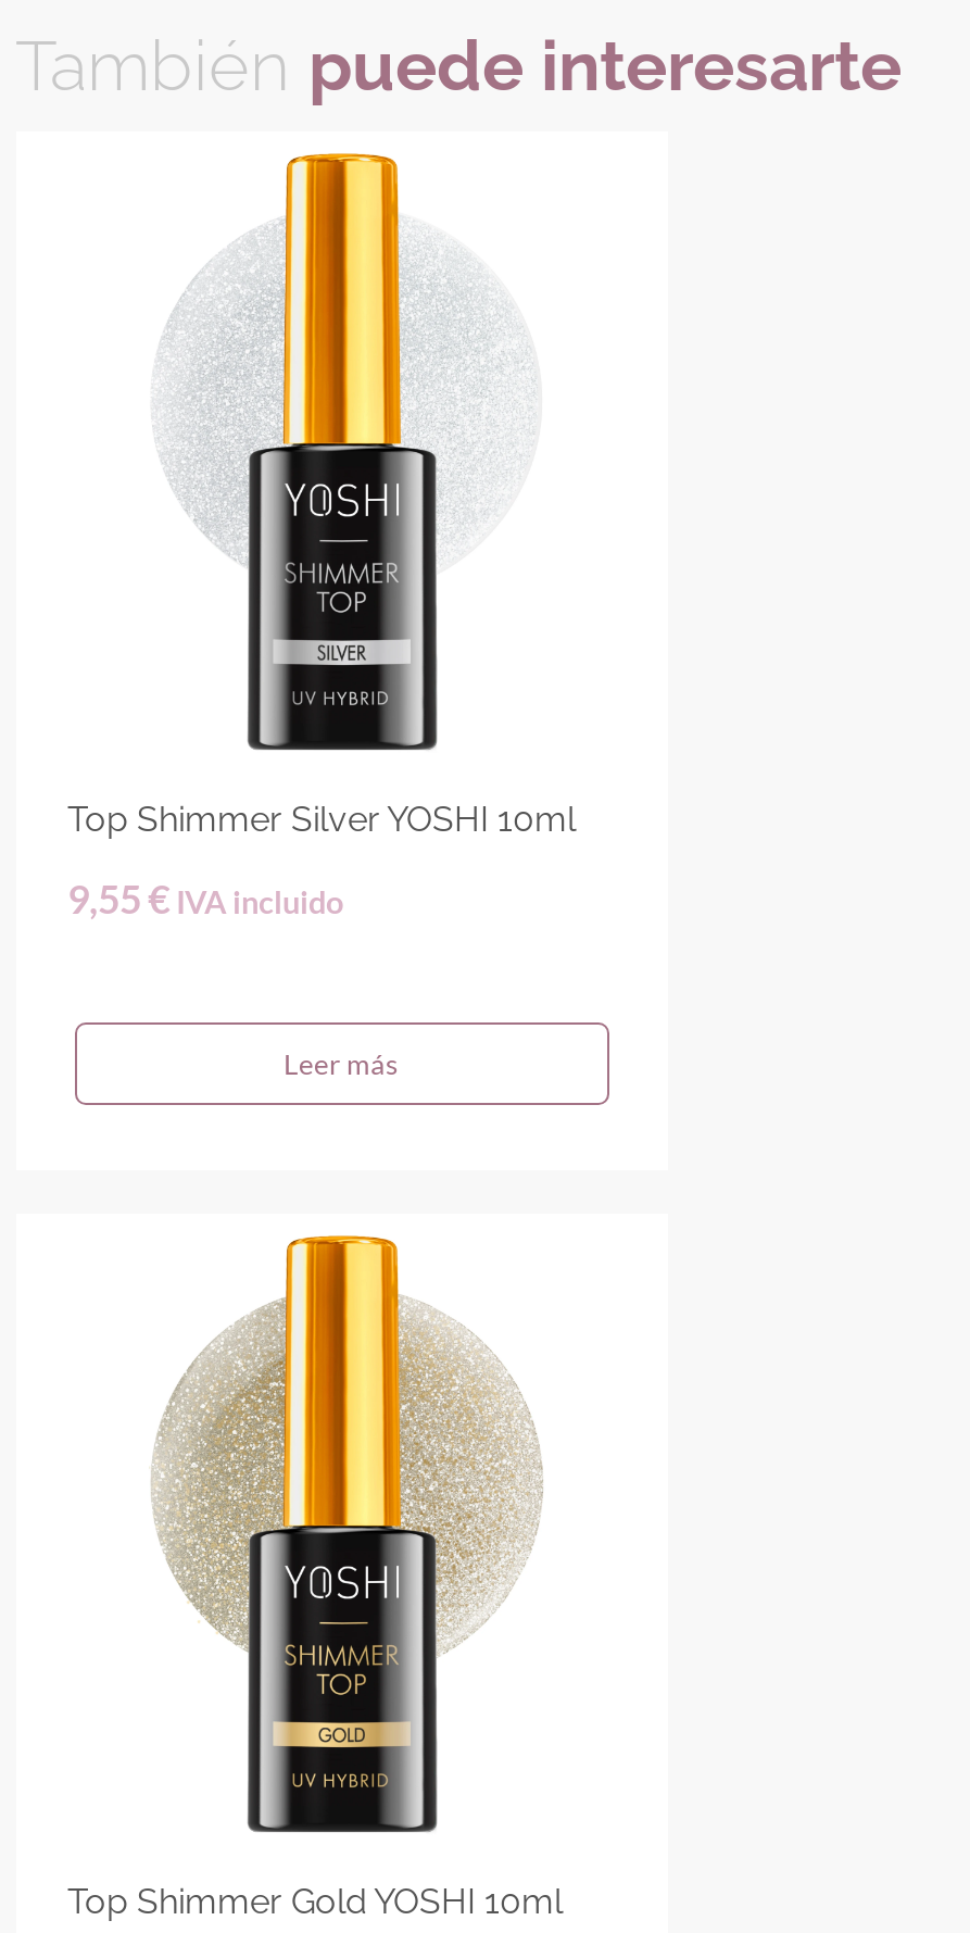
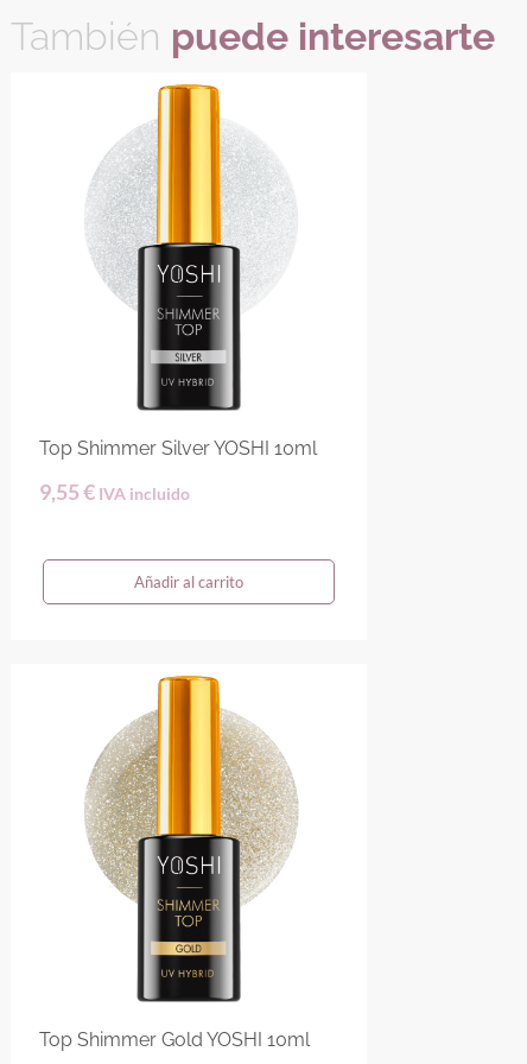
- Leer más
+ Añadir al carrito
